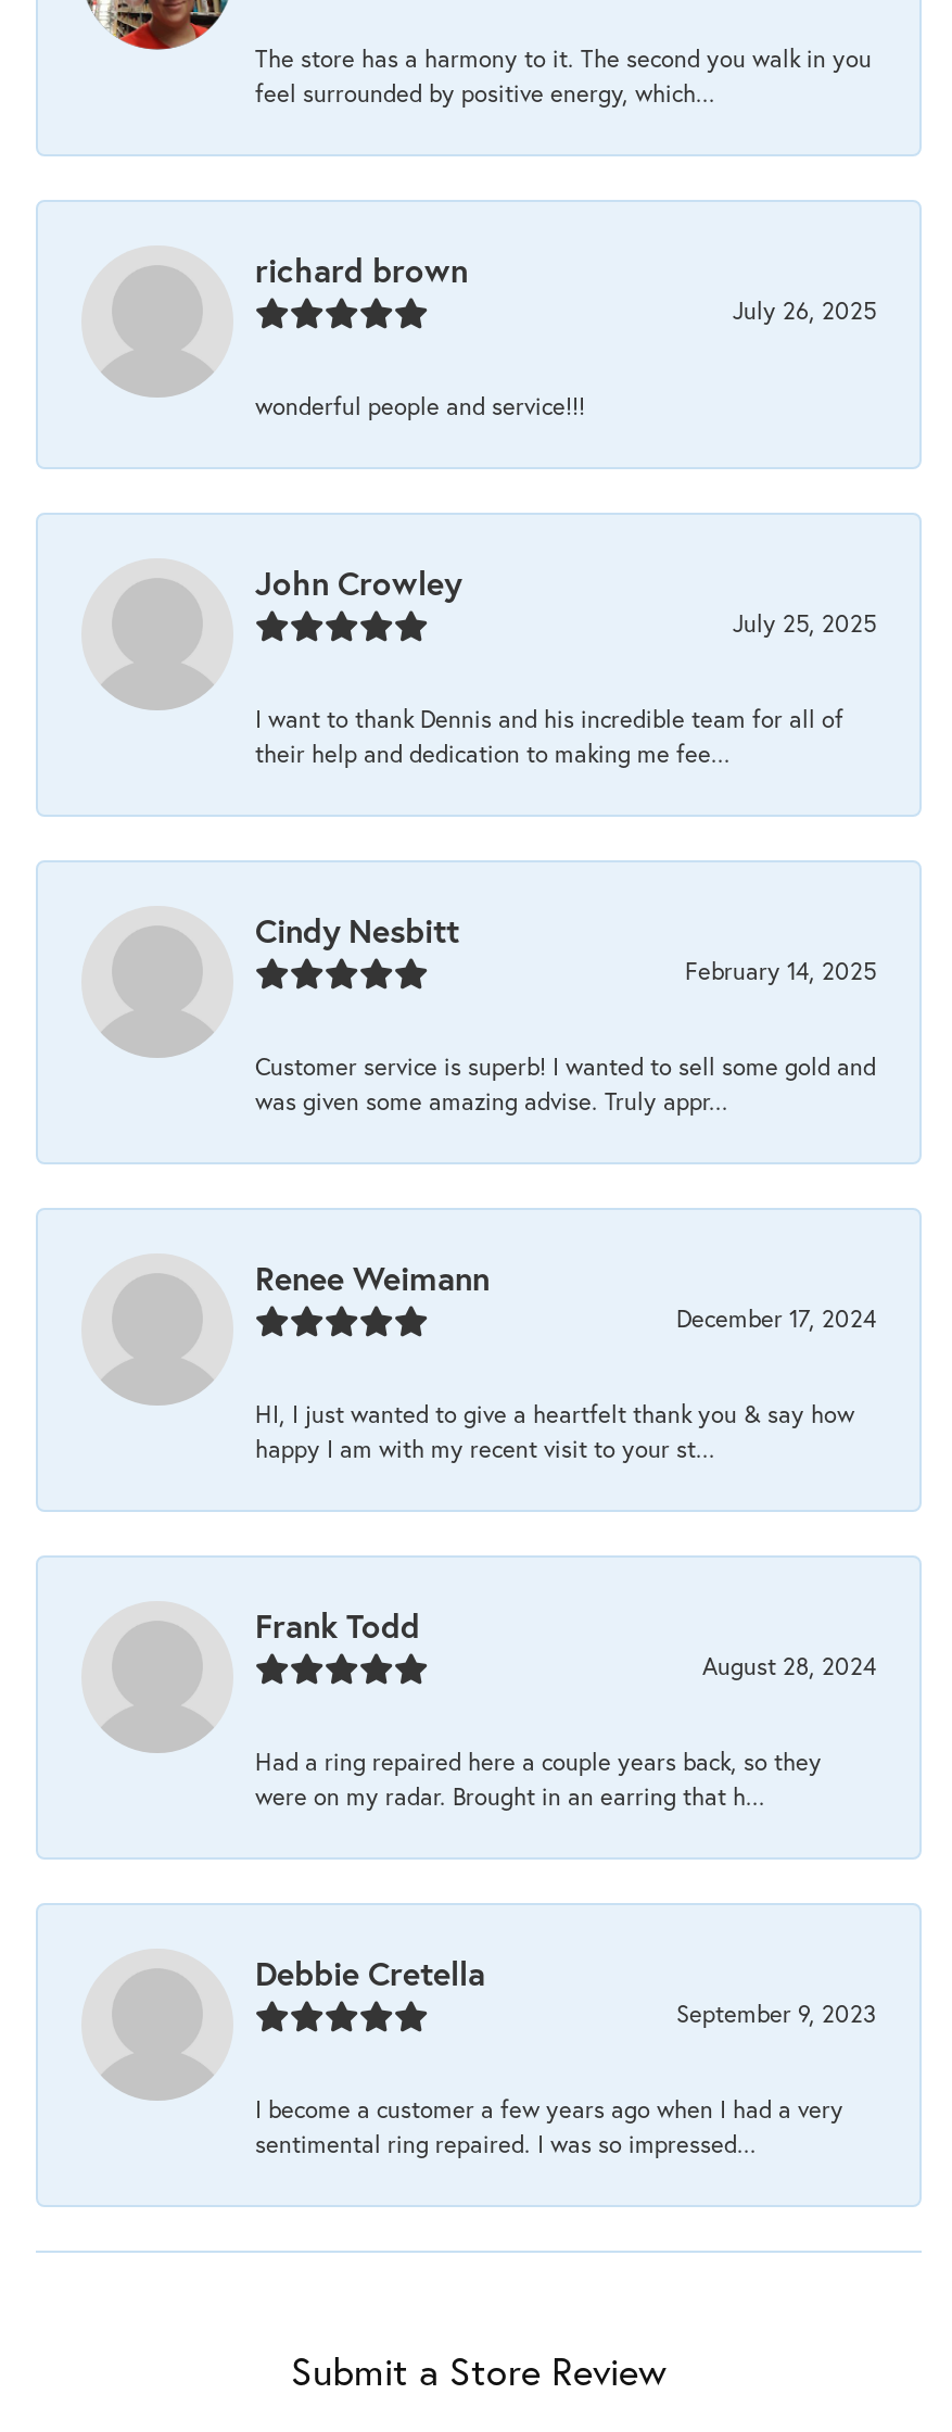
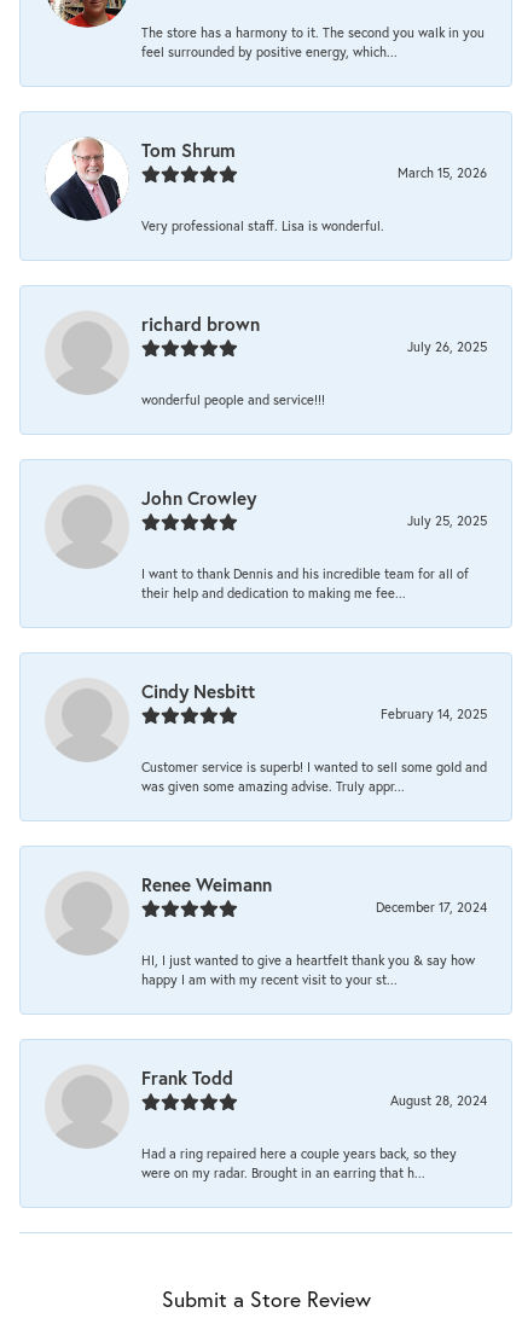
+ [image]
+ Tom Shrum
+ March 15, 2026
+ Very professional staff. Lisa is wonderful.

moved down: richard brown | July 26, 2025 | wonderful people and service!!! | ... | Had a ring repaired here a couple years back, so they | were on my radar. Brought in an earring that h...

- Debbie Cretella
- September 9, 2023
- I become a customer a few years ago when I had a very
- sentimental ring repaired. I was so impressed...
